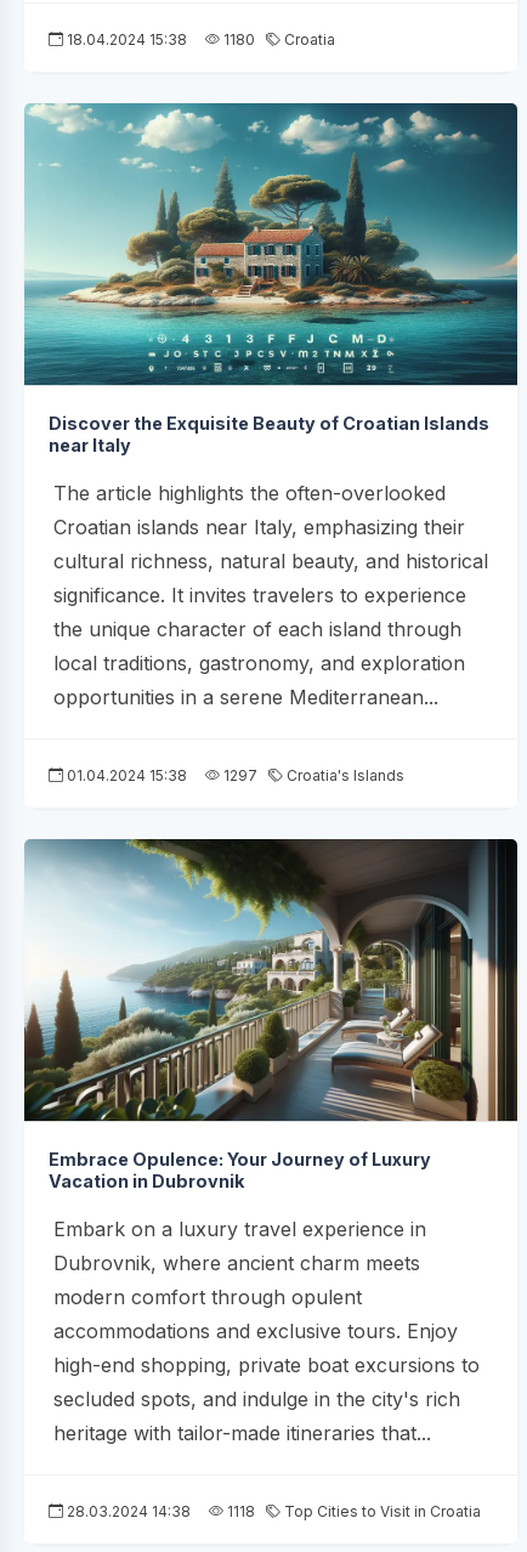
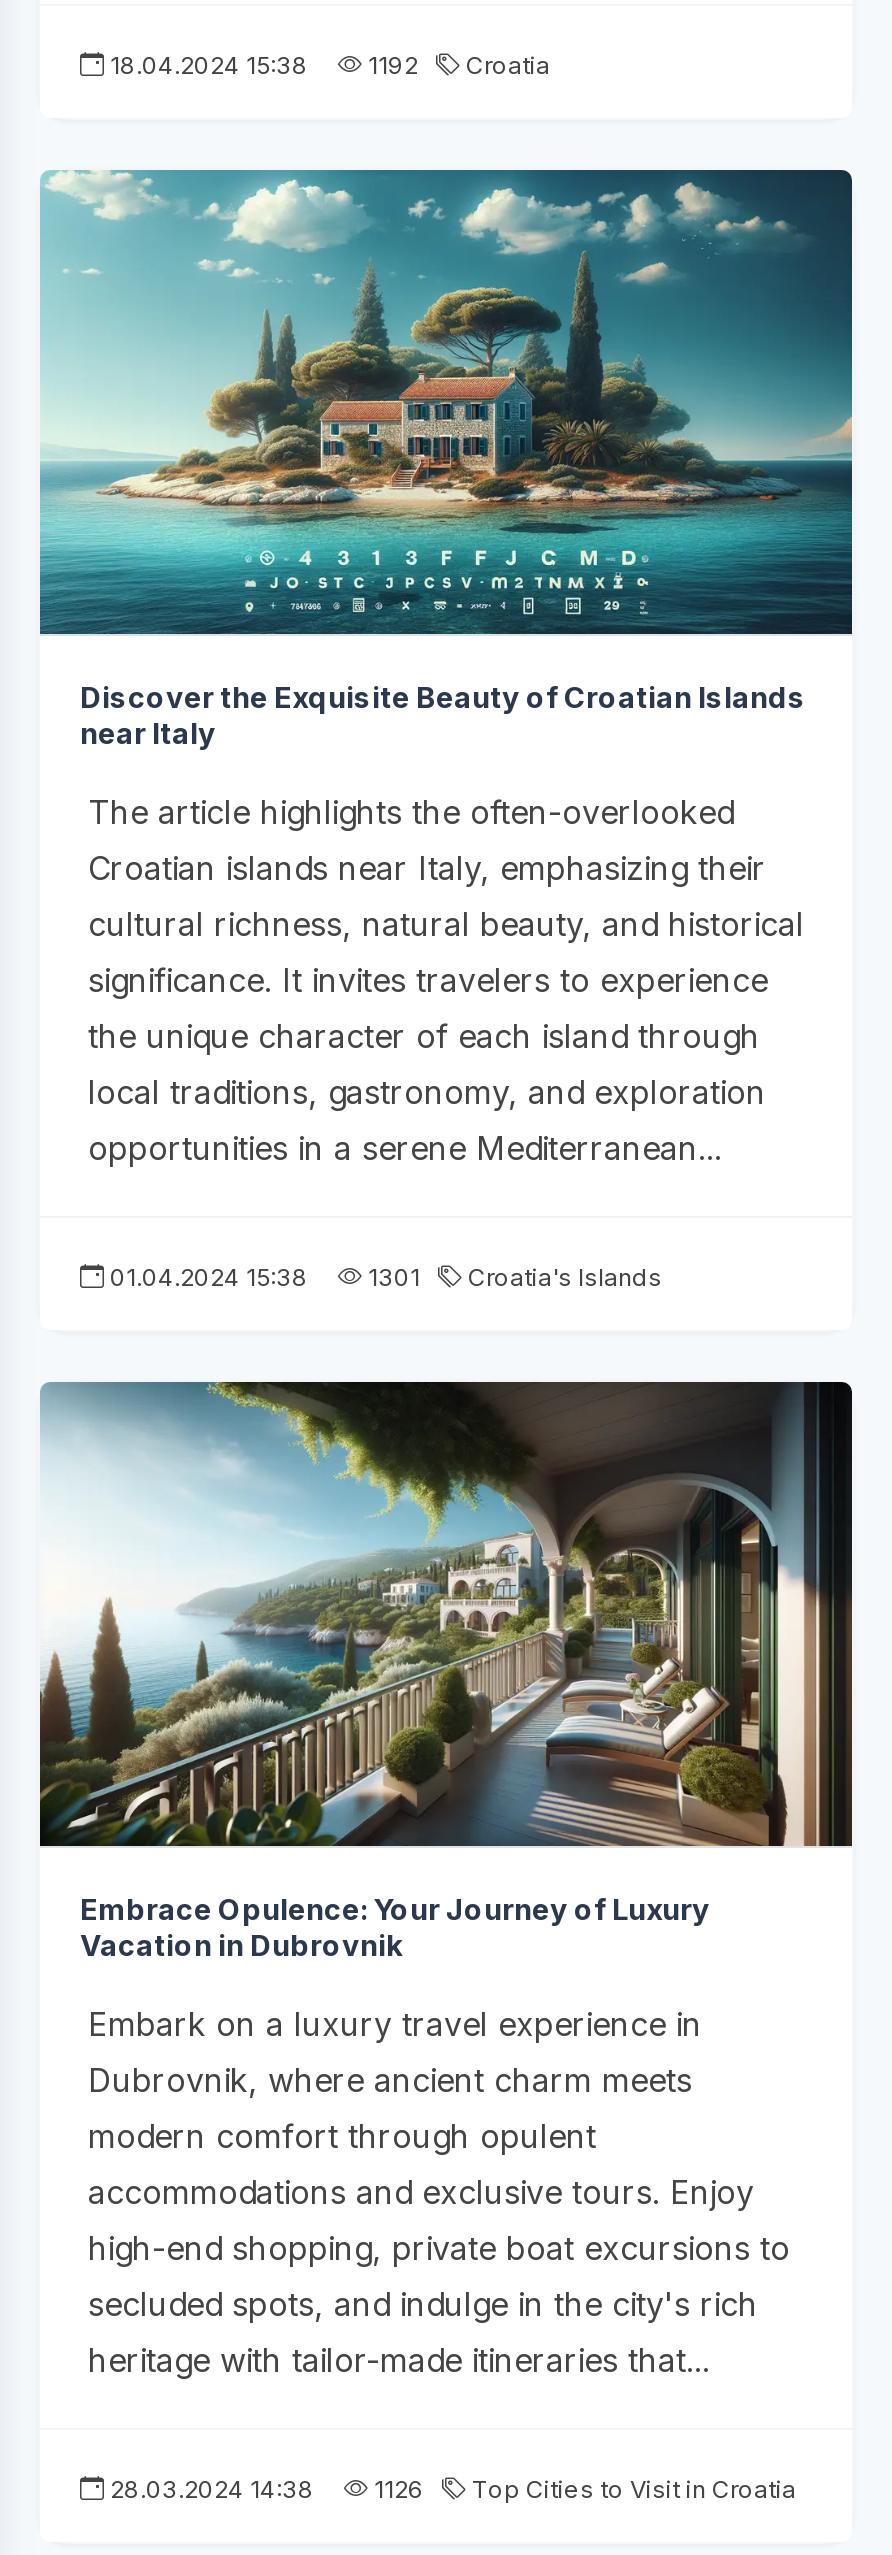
- 18.04.2024 15:38 1180 Croatia
+ 18.04.2024 15:38 1192 Croatia

- 01.04.2024 15:38 1297 Croatia's Islands
+ 01.04.2024 15:38 1301 Croatia's Islands

- 28.03.2024 14:38 1118 Top Cities to Visit in Croatia
+ 28.03.2024 14:38 1126 Top Cities to Visit in Croatia
